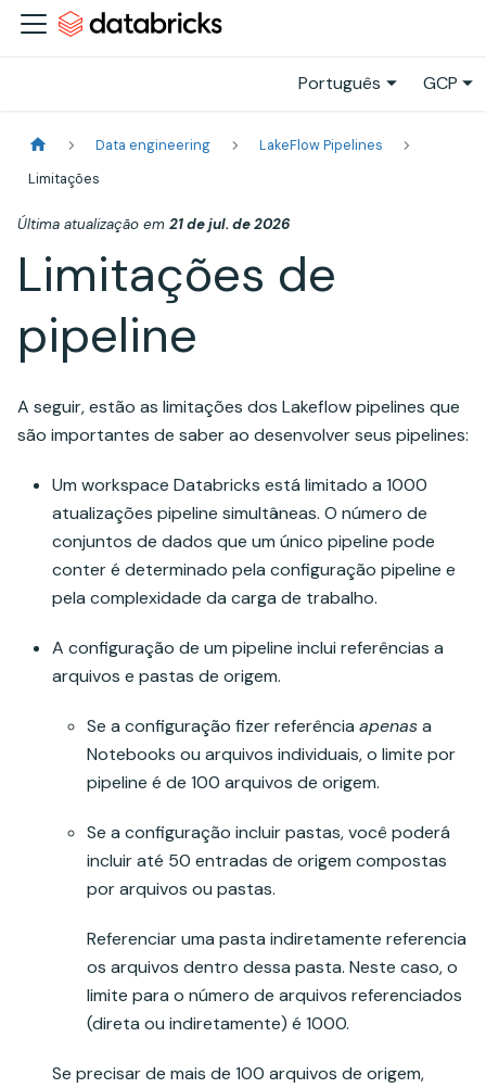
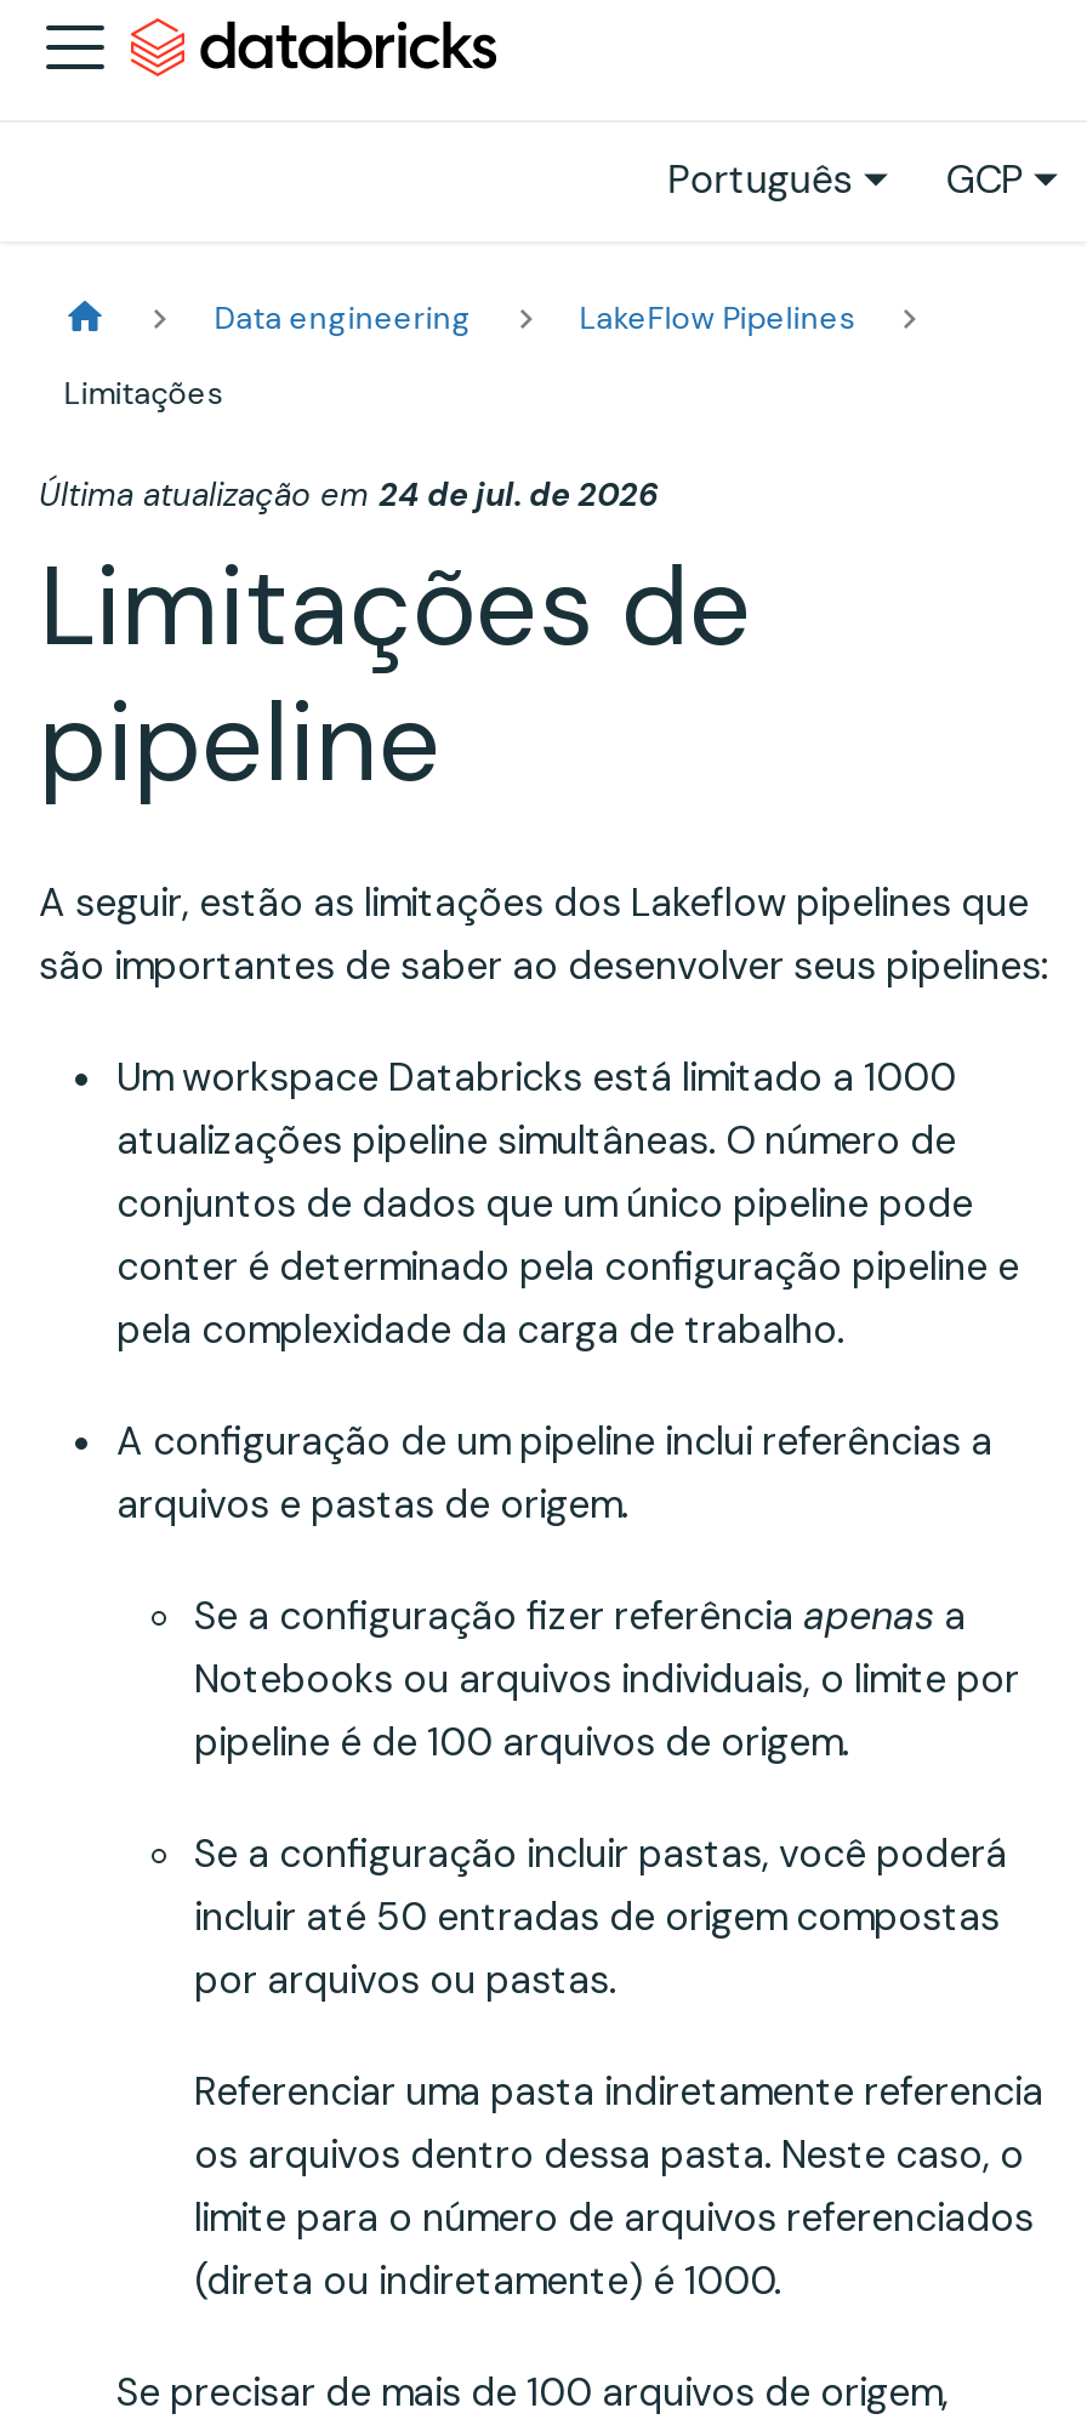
- Última atualização em 21 de jul. de 2026
+ Última atualização em 24 de jul. de 2026
